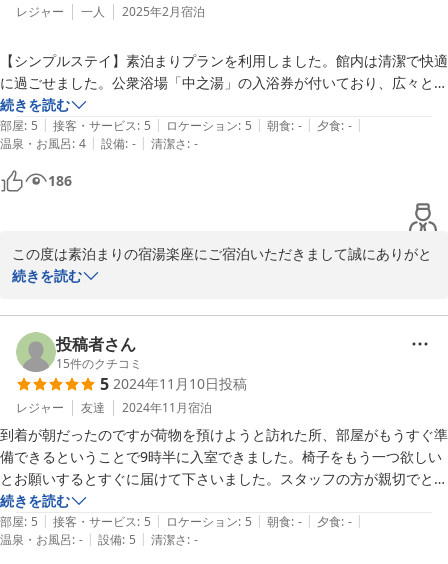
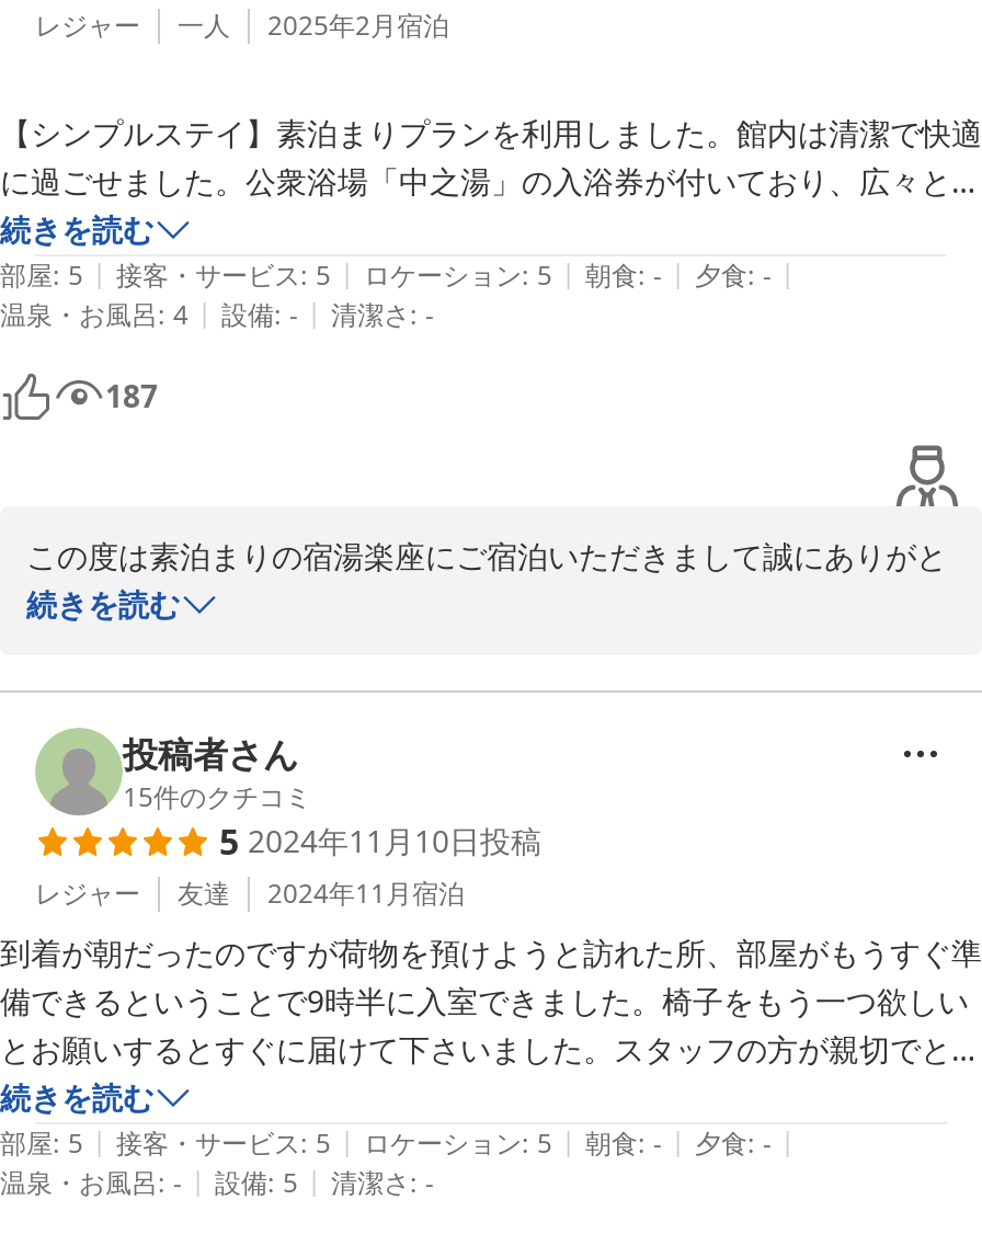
- 186
+ 187
